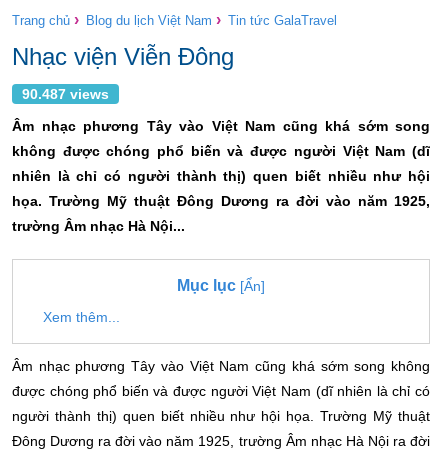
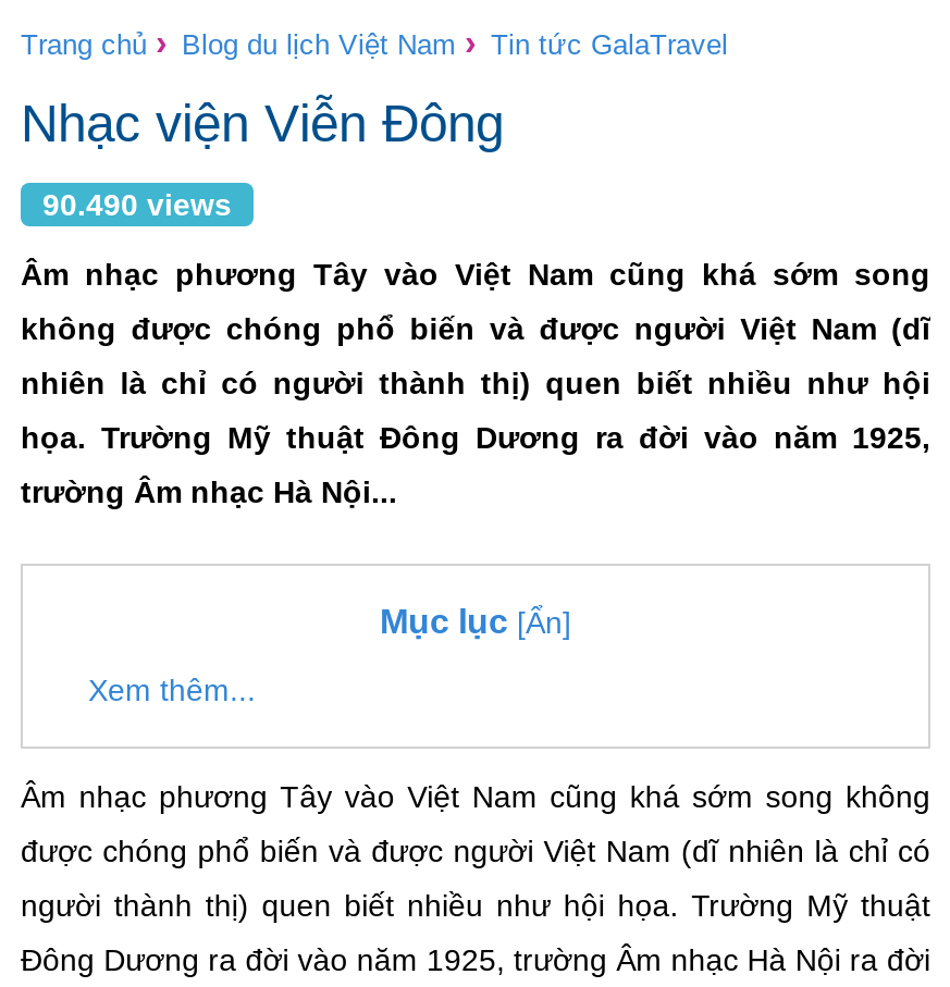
- 90.487 views
+ 90.490 views
